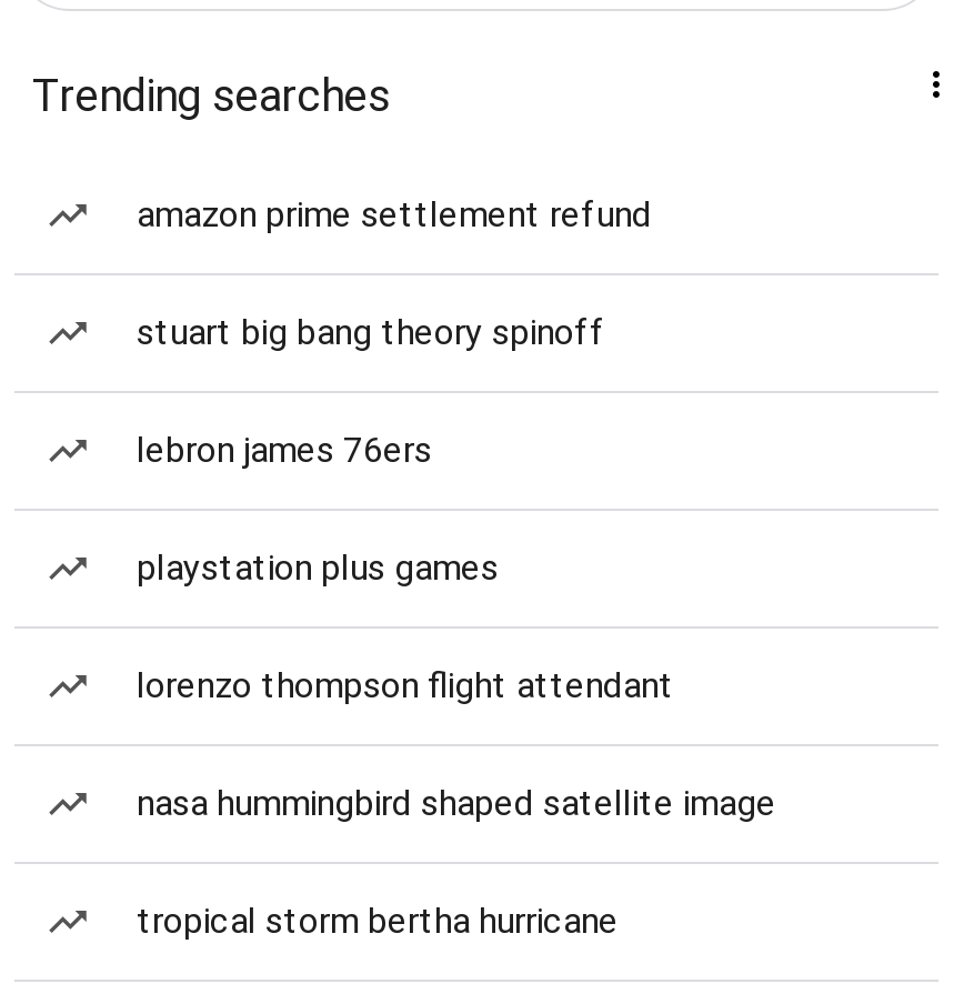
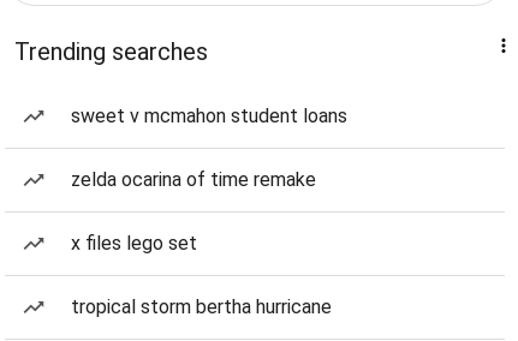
- amazon prime settlement refund
- stuart big bang theory spinoff
- lebron james 76ers
- playstation plus games
- lorenzo thompson flight attendant
- nasa hummingbird shaped satellite image
+ sweet v mcmahon student loans
+ zelda ocarina of time remake
+ x files lego set
